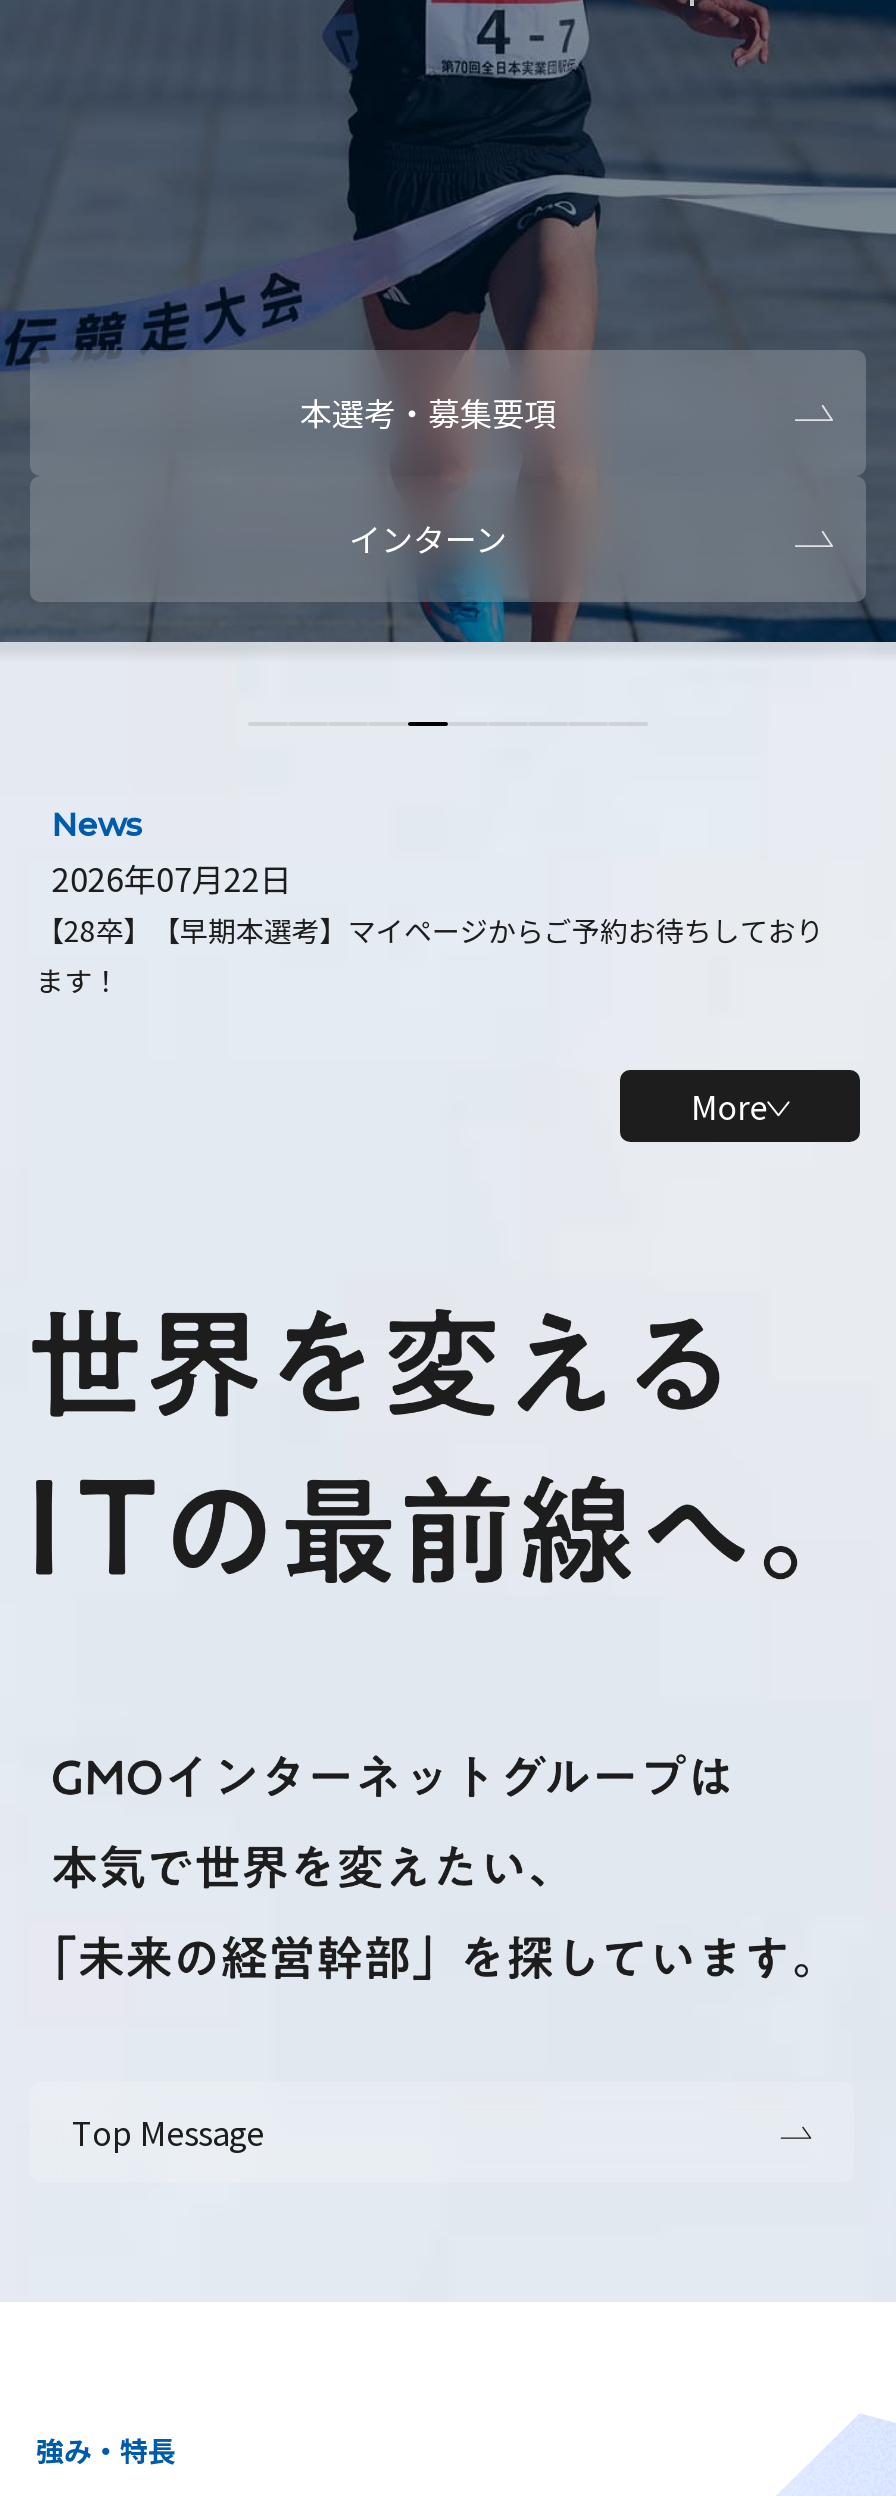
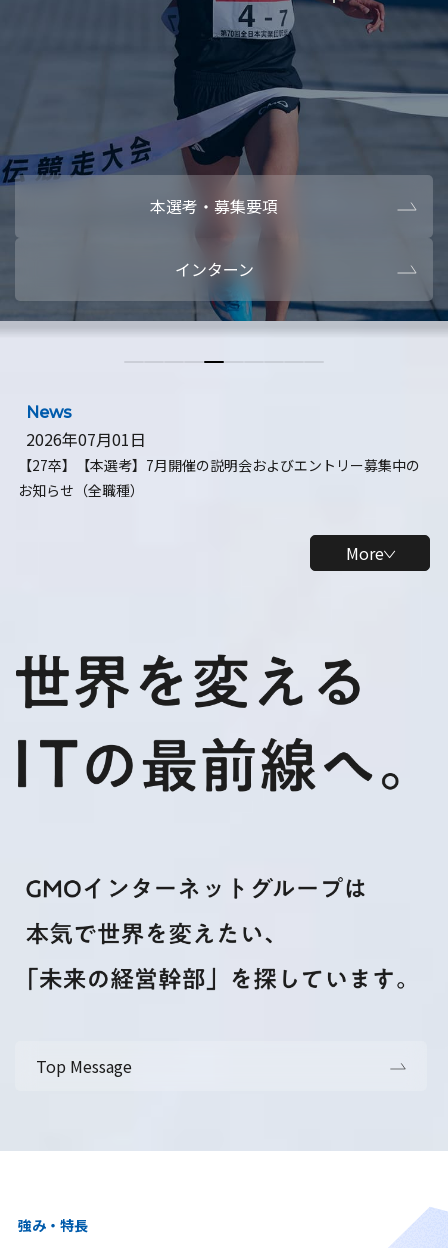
- 2026年07月22日
- 【28卒】【早期本選考】マイページからご予約お待ちしており
- ます！
+ 2026年07月01日
+ 【27卒】【本選考】7月開催の説明会およびエントリー募集中の
+ お知らせ（全職種）
